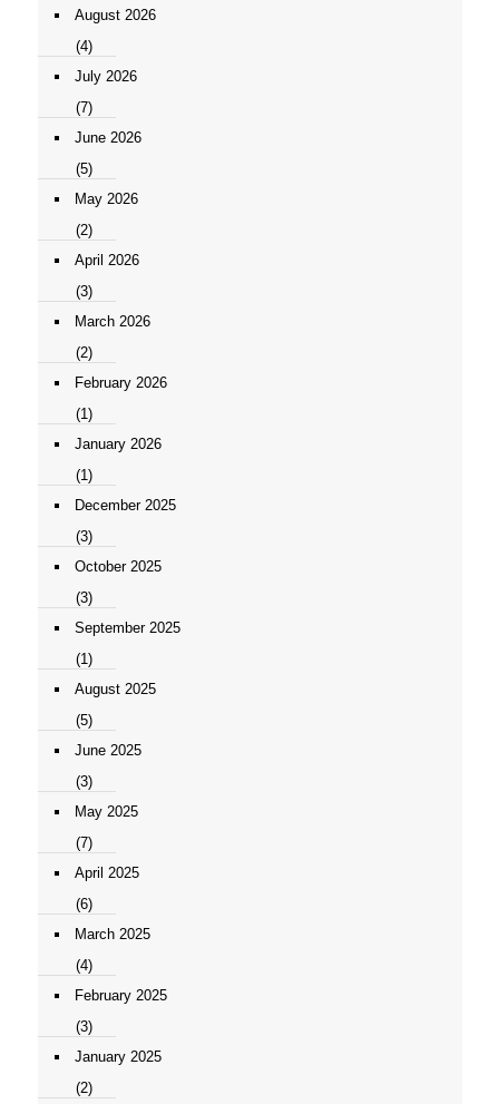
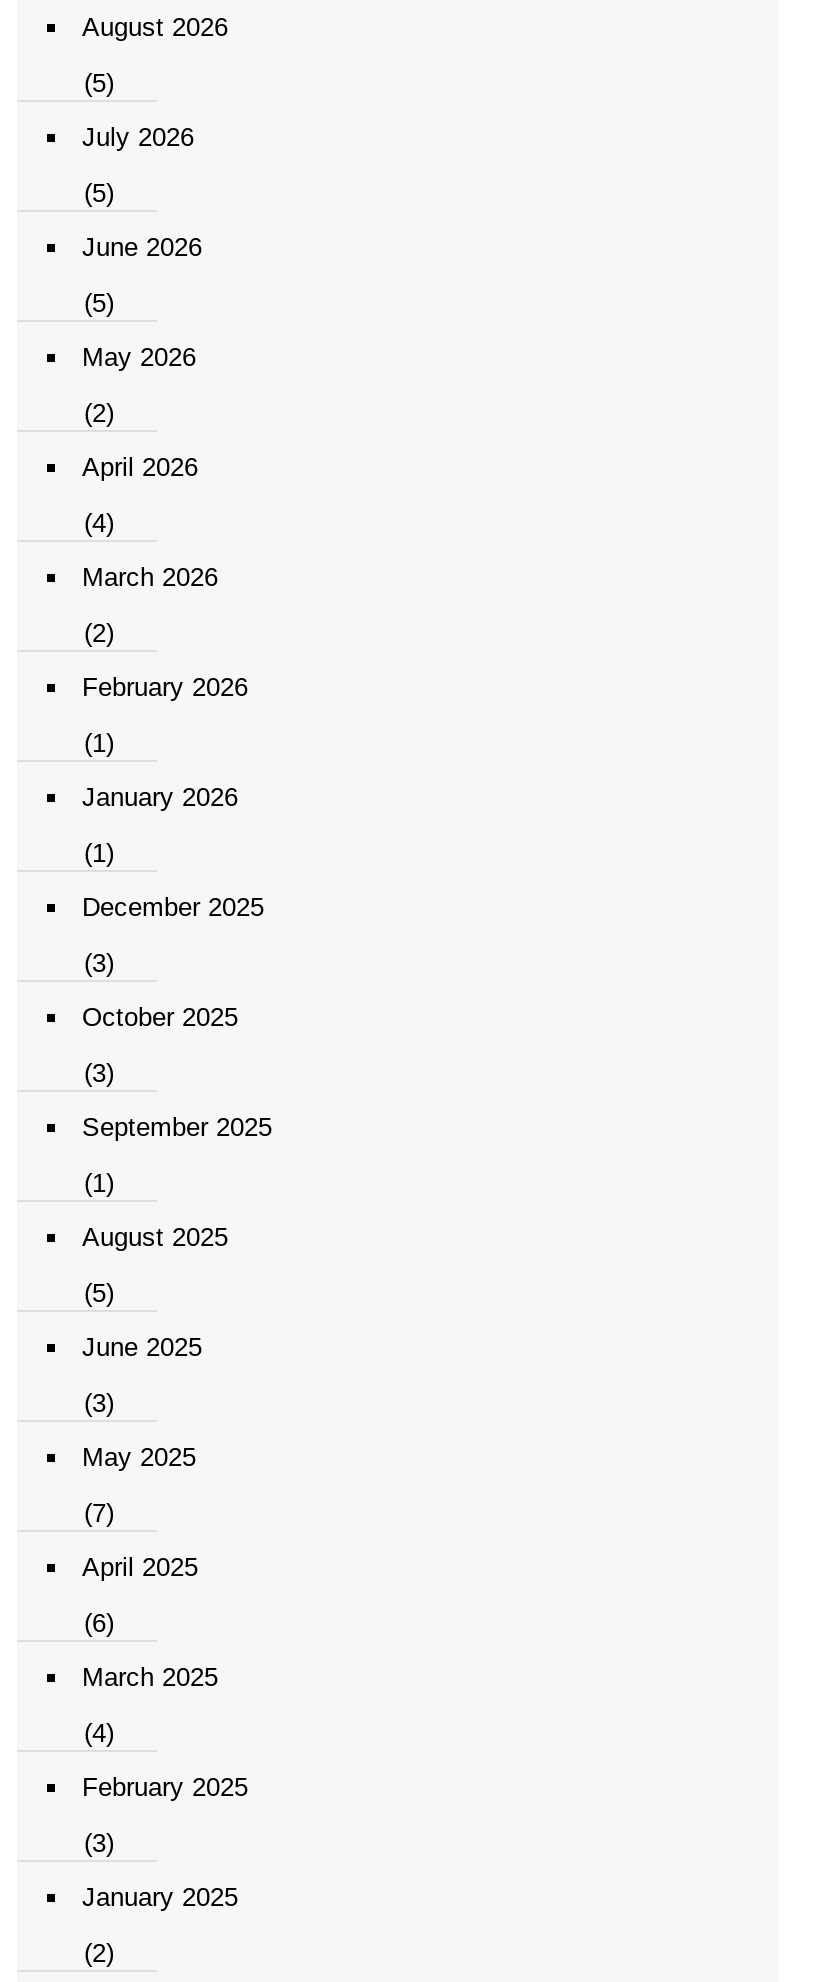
- (4)
+ (5)

- (7)
+ (5)

- (3)
+ (4)
